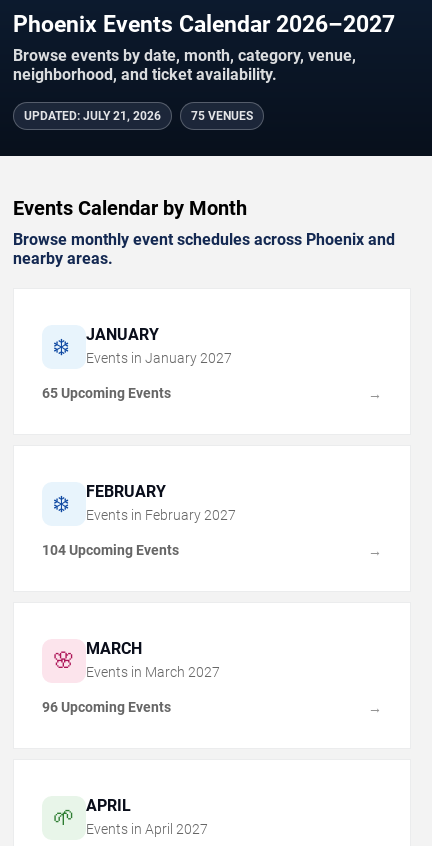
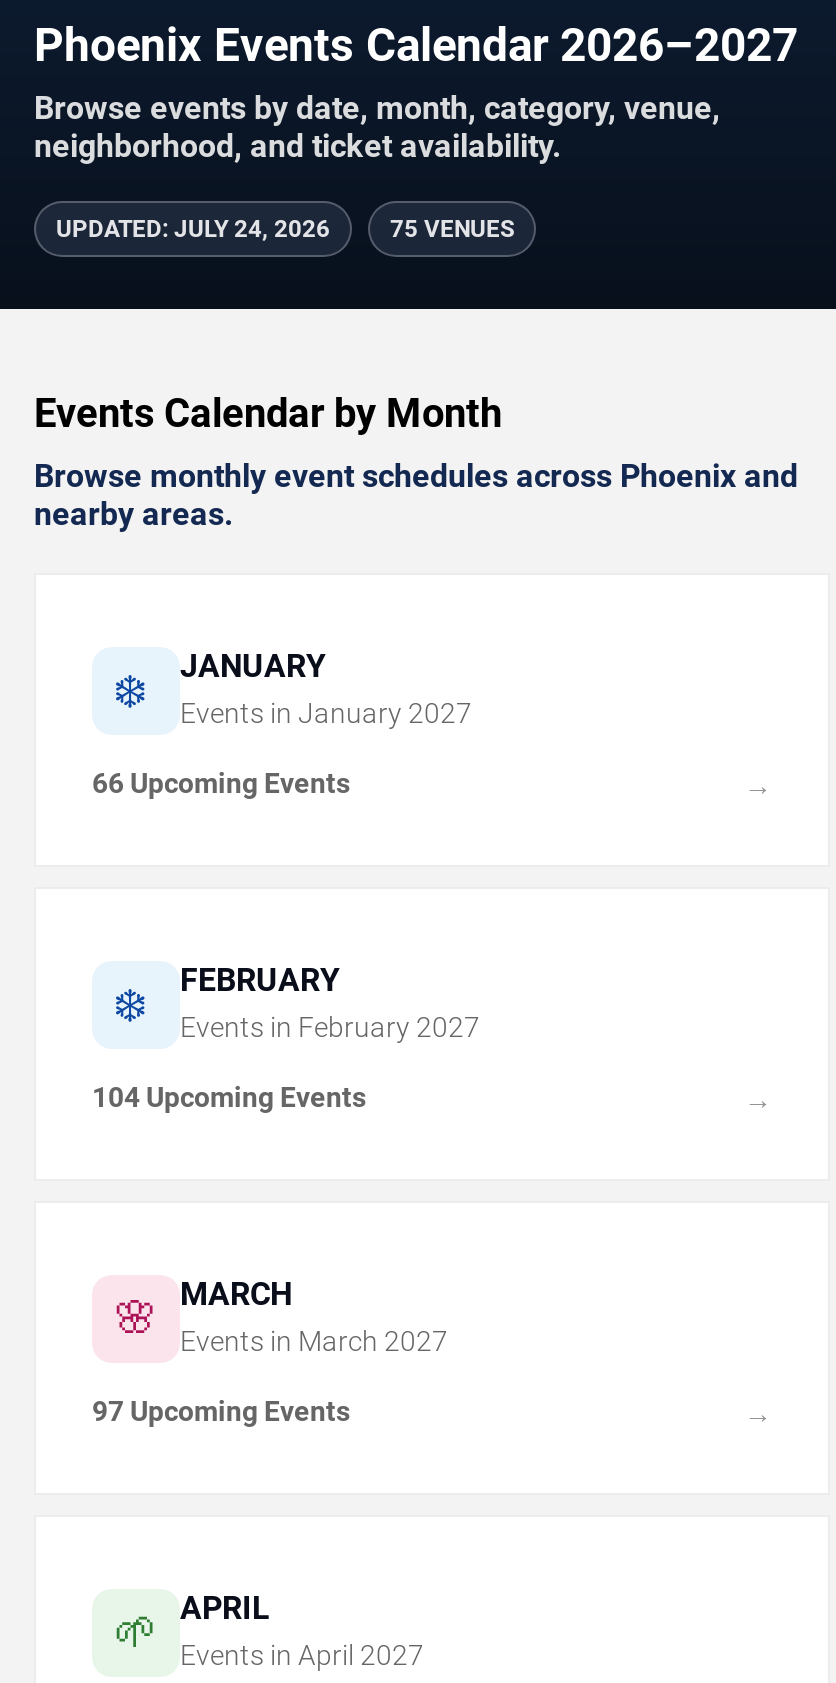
- UPDATED: JULY 21, 2026
+ UPDATED: JULY 24, 2026

- 65 Upcoming Events
+ 66 Upcoming Events

- 96 Upcoming Events
+ 97 Upcoming Events
